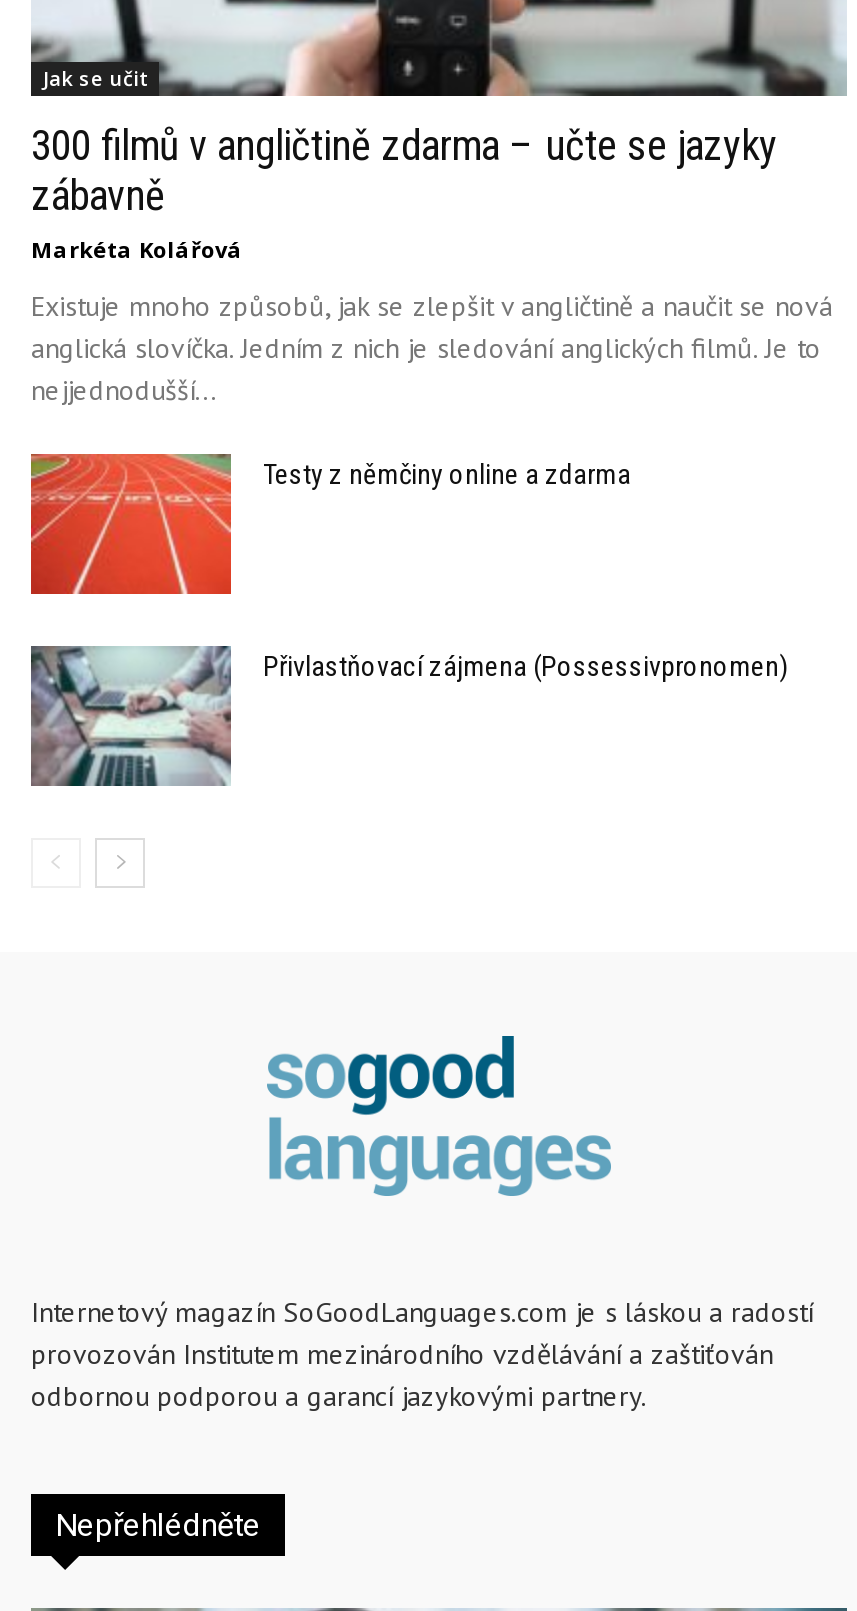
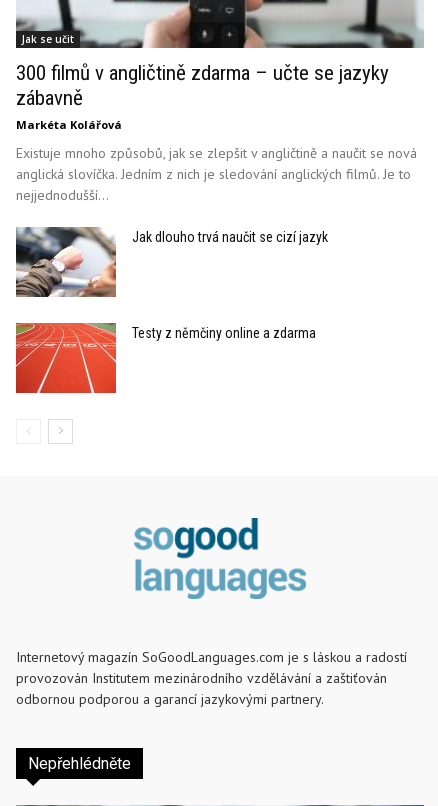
+ [image]
+ Jak dlouho trvá naučit se cizí jazyk

moved down: [image] | Testy z němčiny online a zdarma

- [image]
- Přivlastňovací zájmena (Possessivpronomen)
